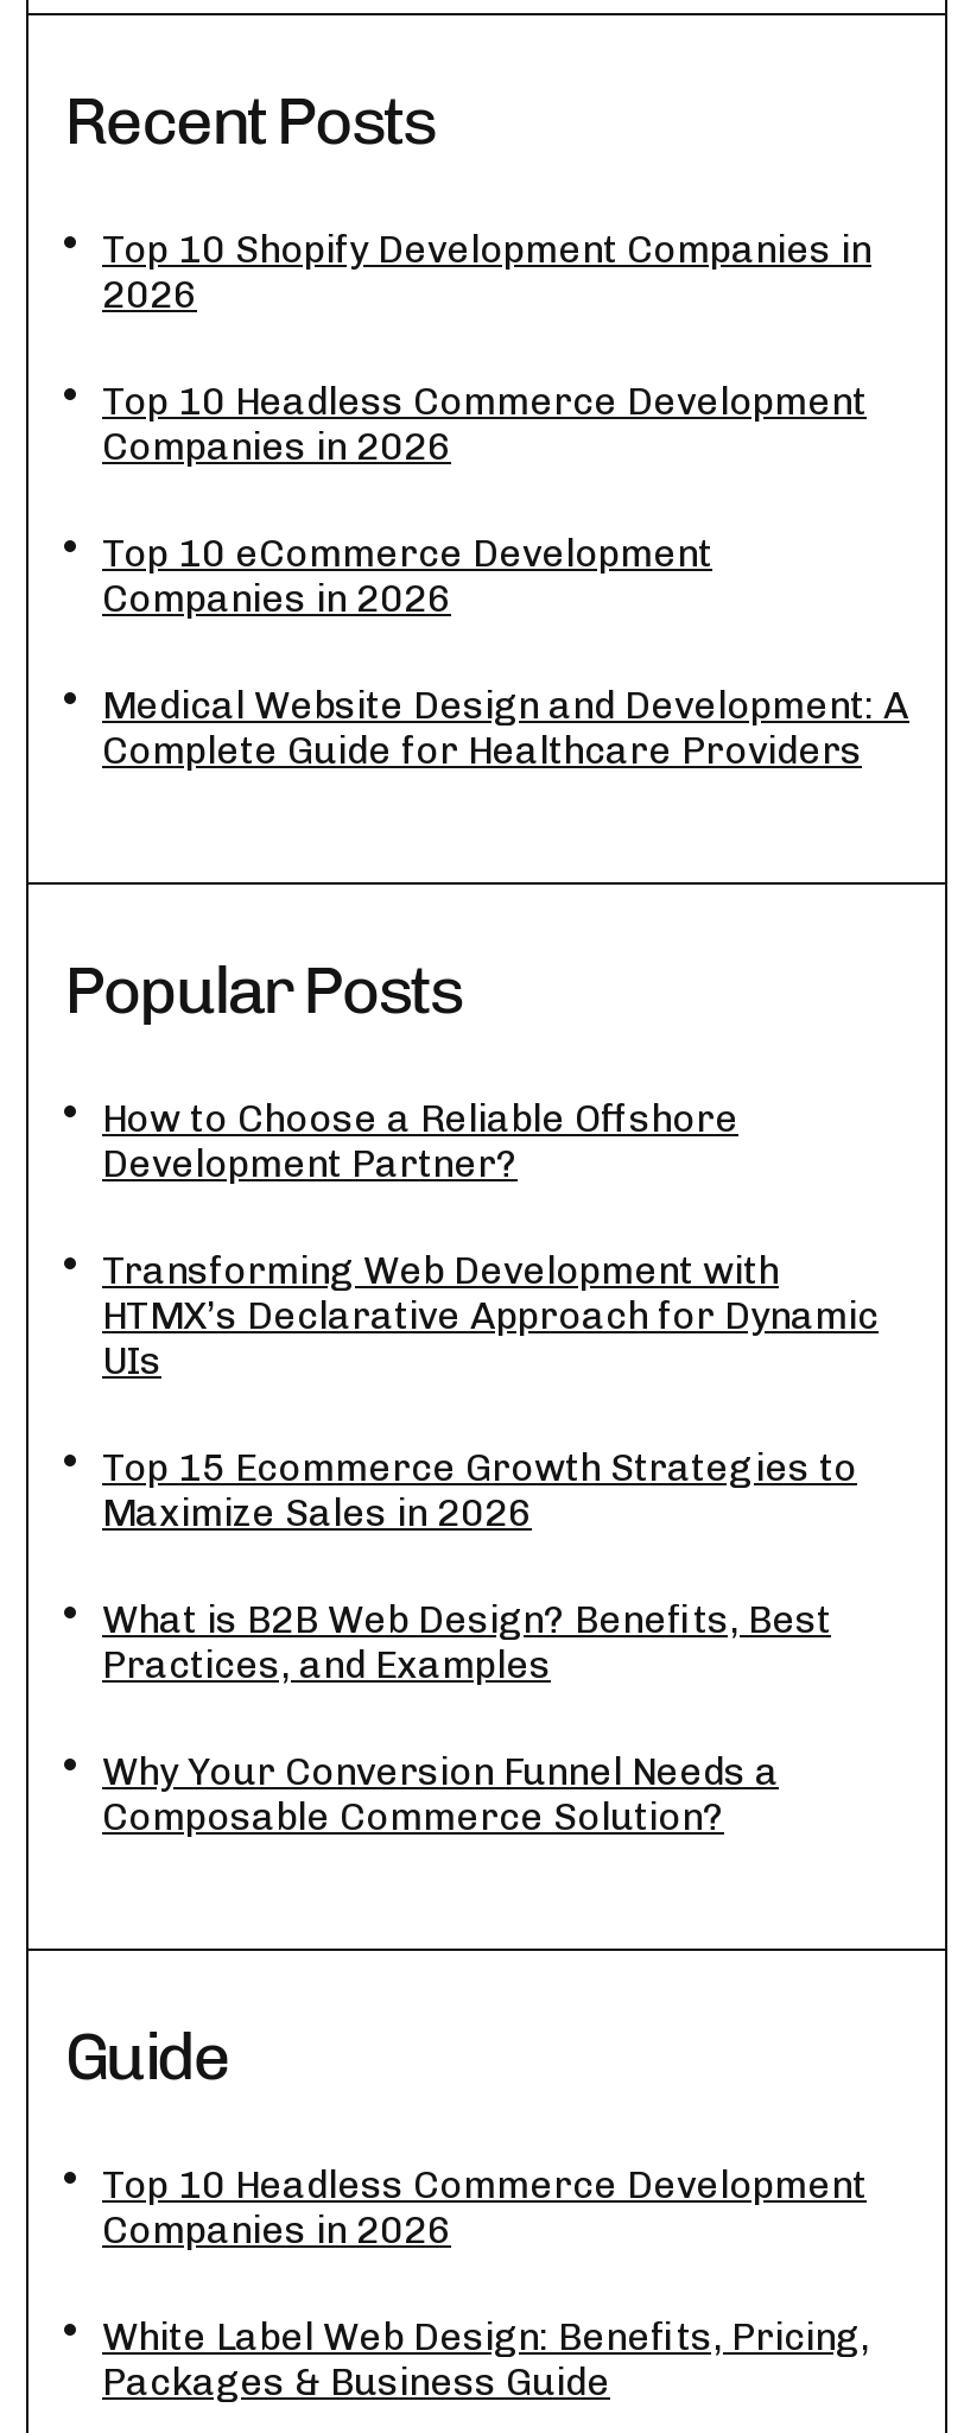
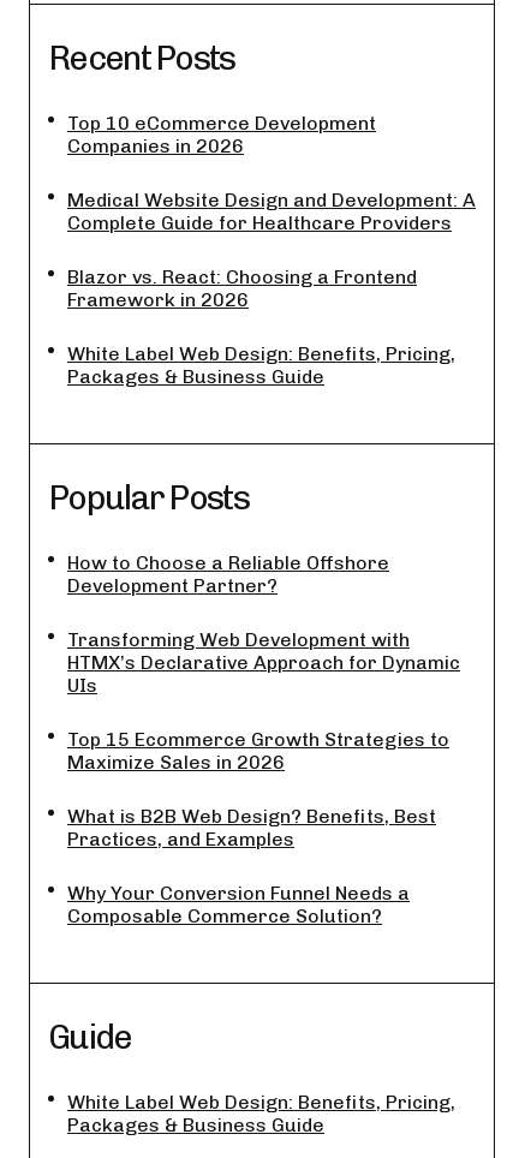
- Top 10 Shopify Development Companies in
- 2026
- Top 10 Headless Commerce Development
- Companies in 2026

moved up: Top 10 eCommerce Development | Companies in 2026 | Medical Website Design and Development: A | Complete Guide for Healthcare Providers

+ Blazor vs. React: Choosing a Frontend
+ Framework in 2026
+ White Label Web Design: Benefits, Pricing,
+ Packages & Business Guide

- Top 10 Headless Commerce Development
- Companies in 2026
